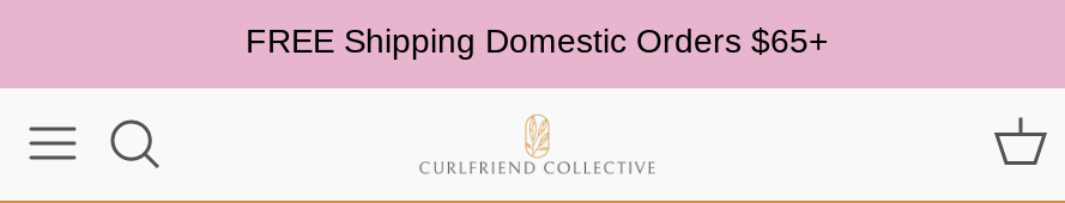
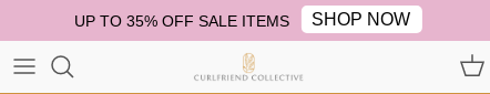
- FREE Shipping Domestic Orders $65+
+ UP TO 35% OFF SALE ITEMS
+ SHOP NOW
